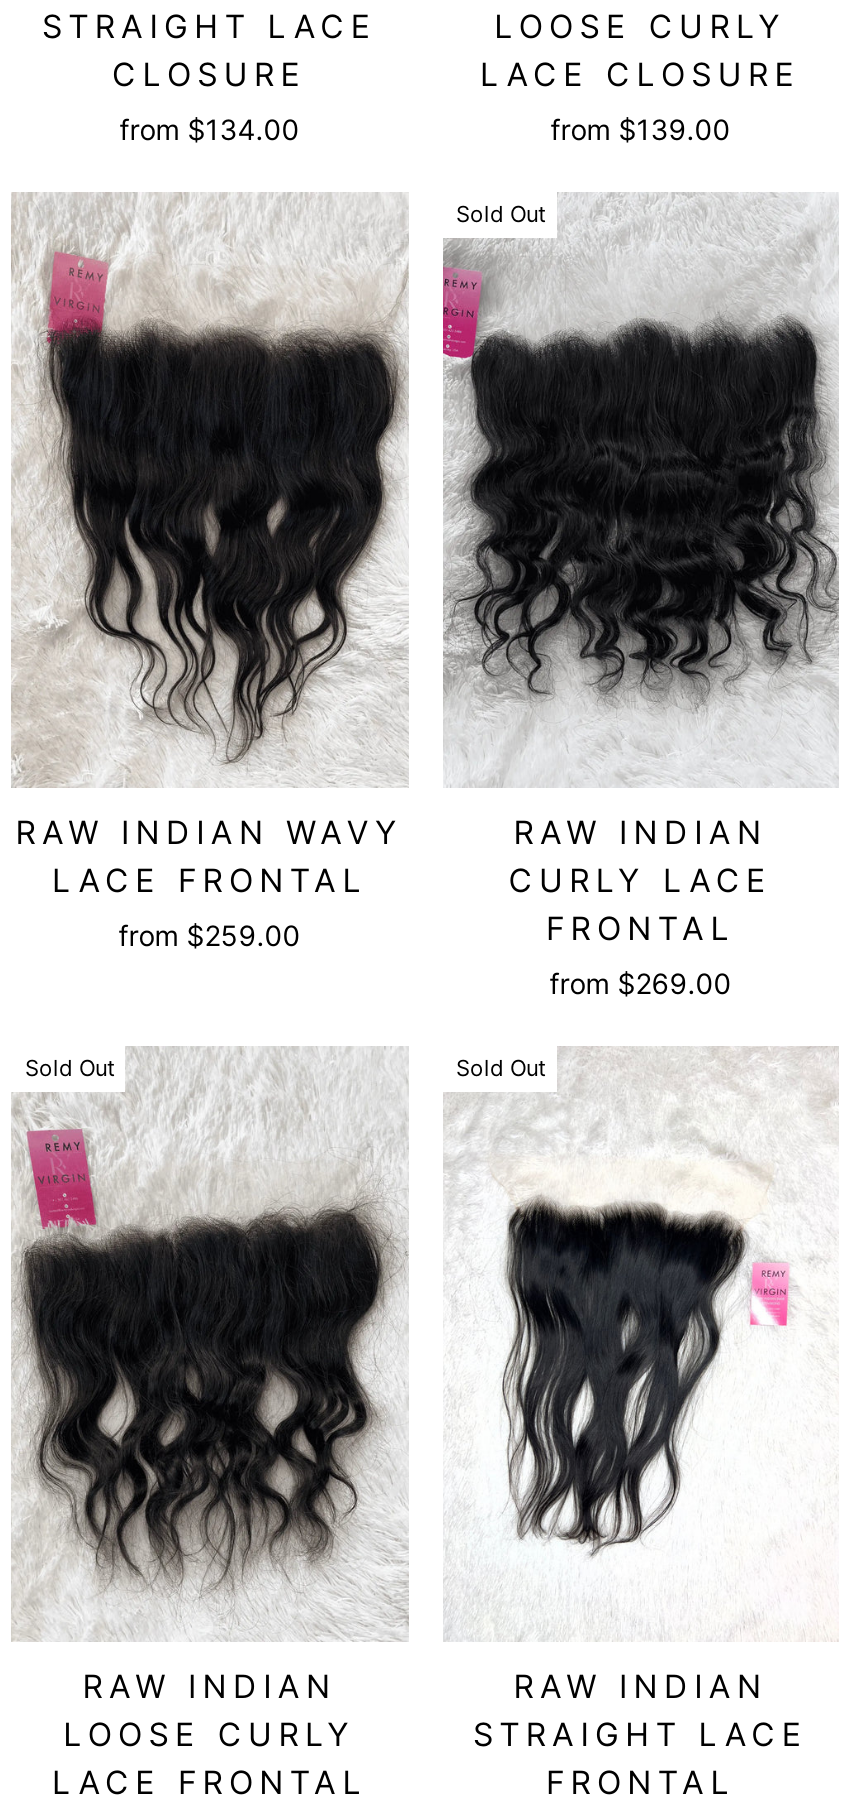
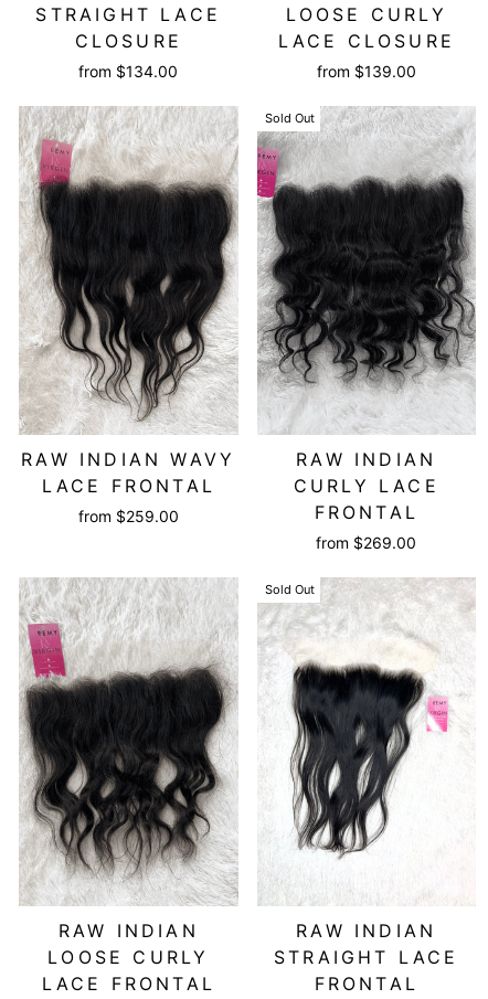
- Sold Out
